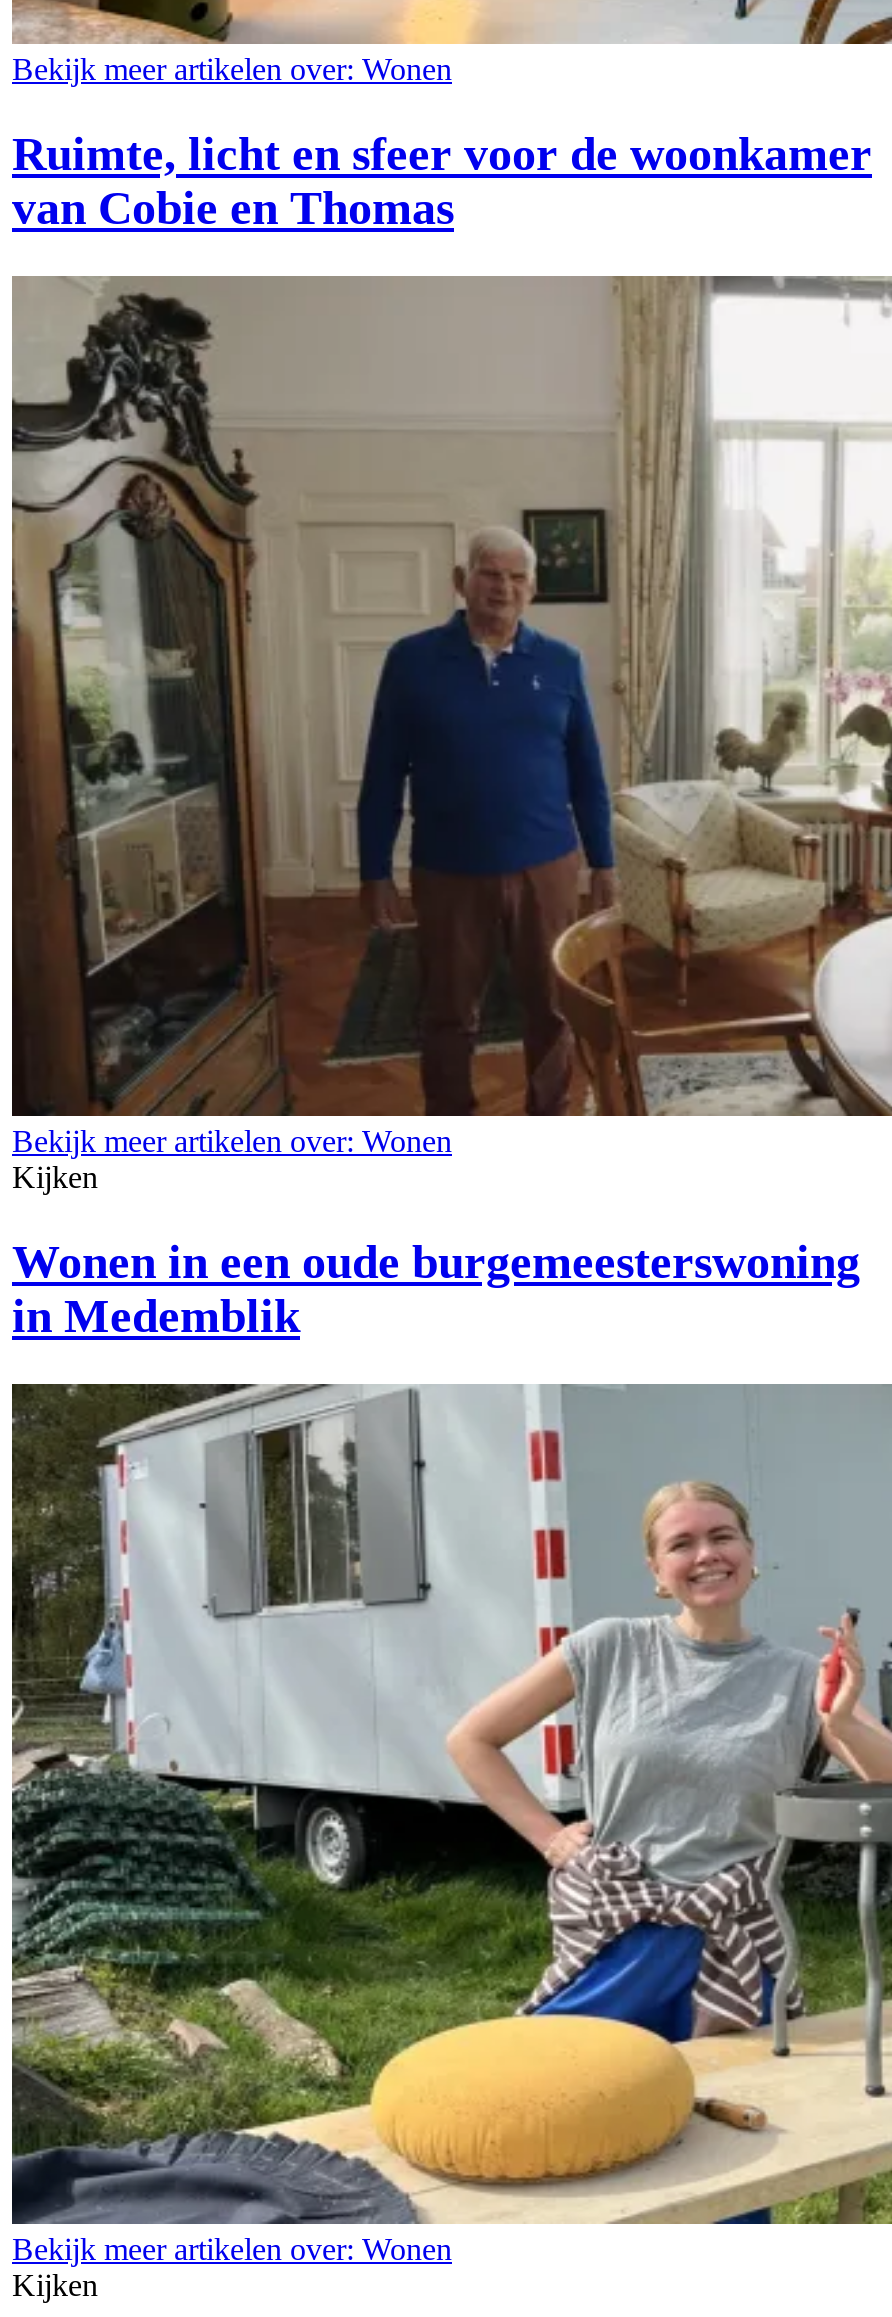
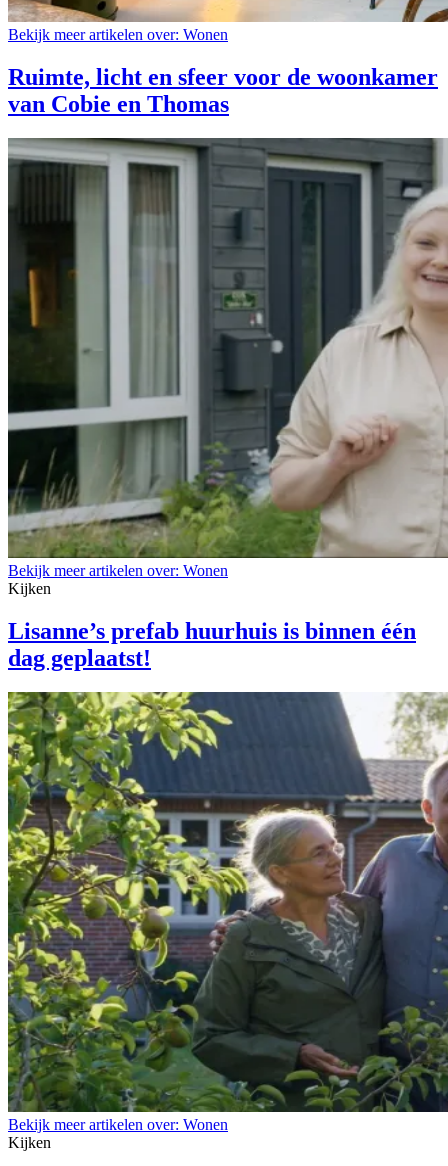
- [image]
+ [image]

- Wonen in een oude burgemeesterswoning
- in Medemblik
+ Lisanne’s prefab huurhuis is binnen één
+ dag geplaatst!

- [image]
+ [image]
